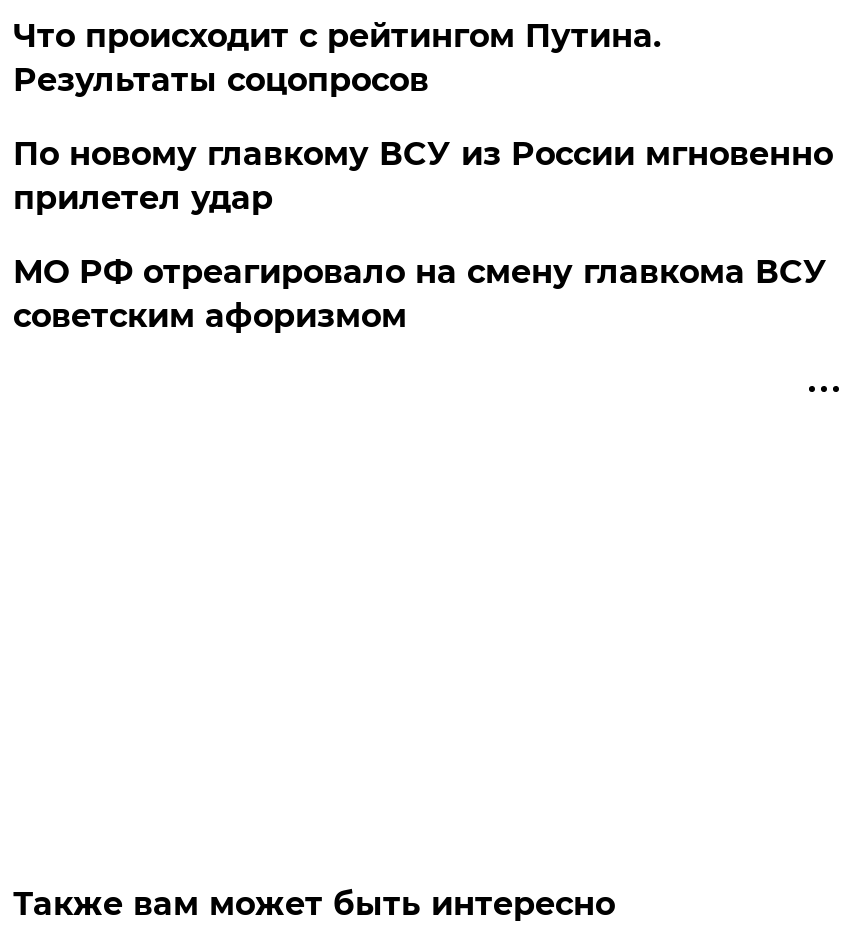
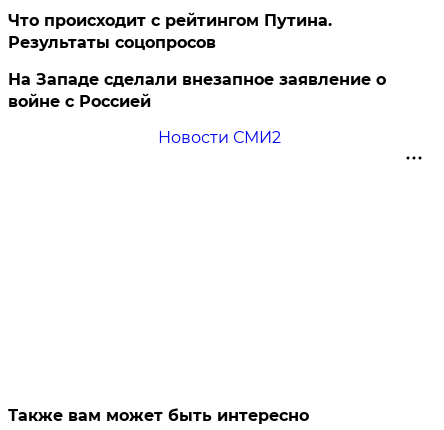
- По новому главкому ВСУ из России мгновенно
- прилетел удар
+ На Западе сделали внезапное заявление о
+ войне с Россией

- МО РФ отреагировало на смену главкома ВСУ
- советским афоризмом
+ Новости СМИ2
